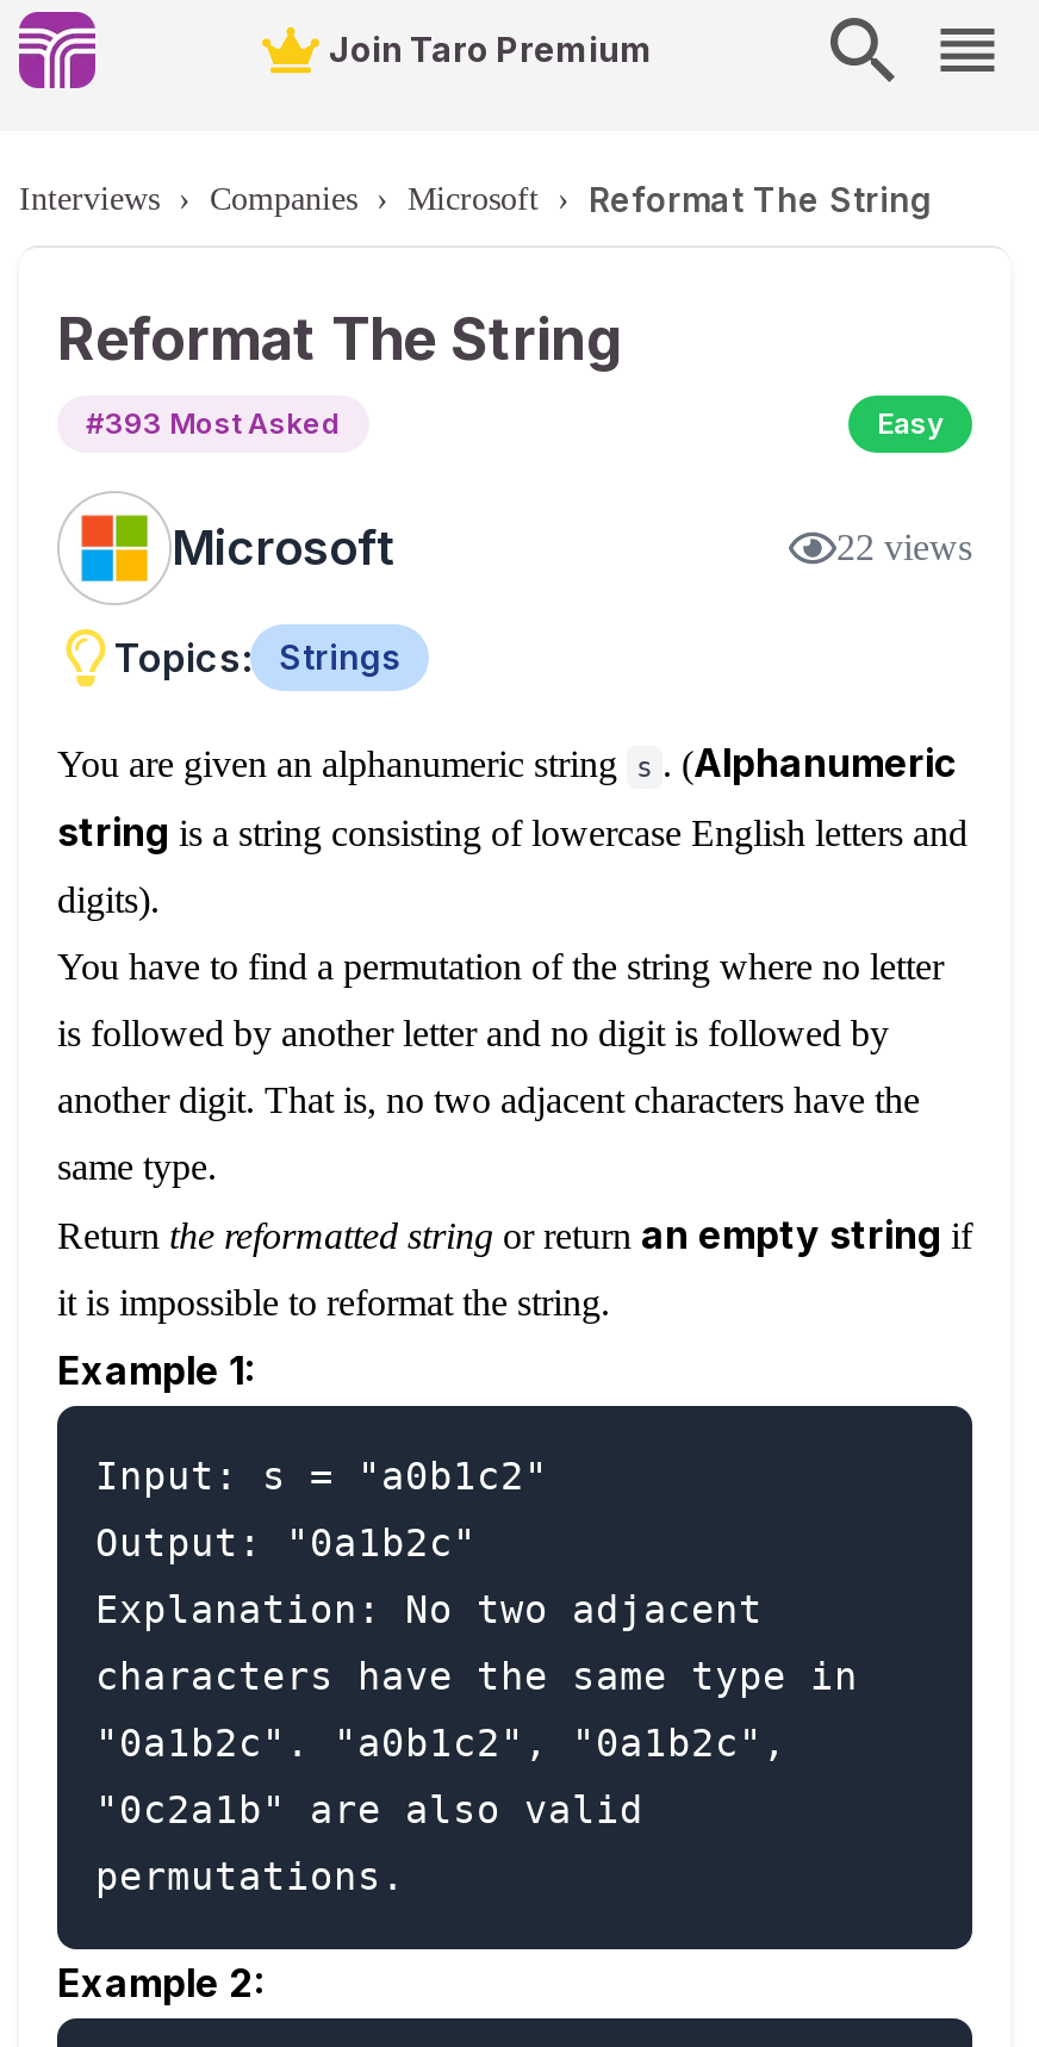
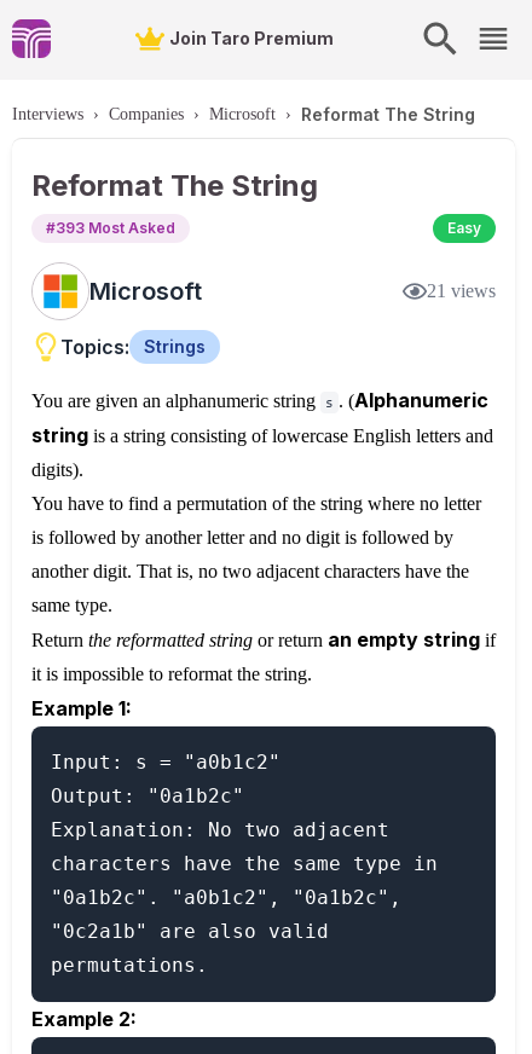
- 22 views
+ 21 views
